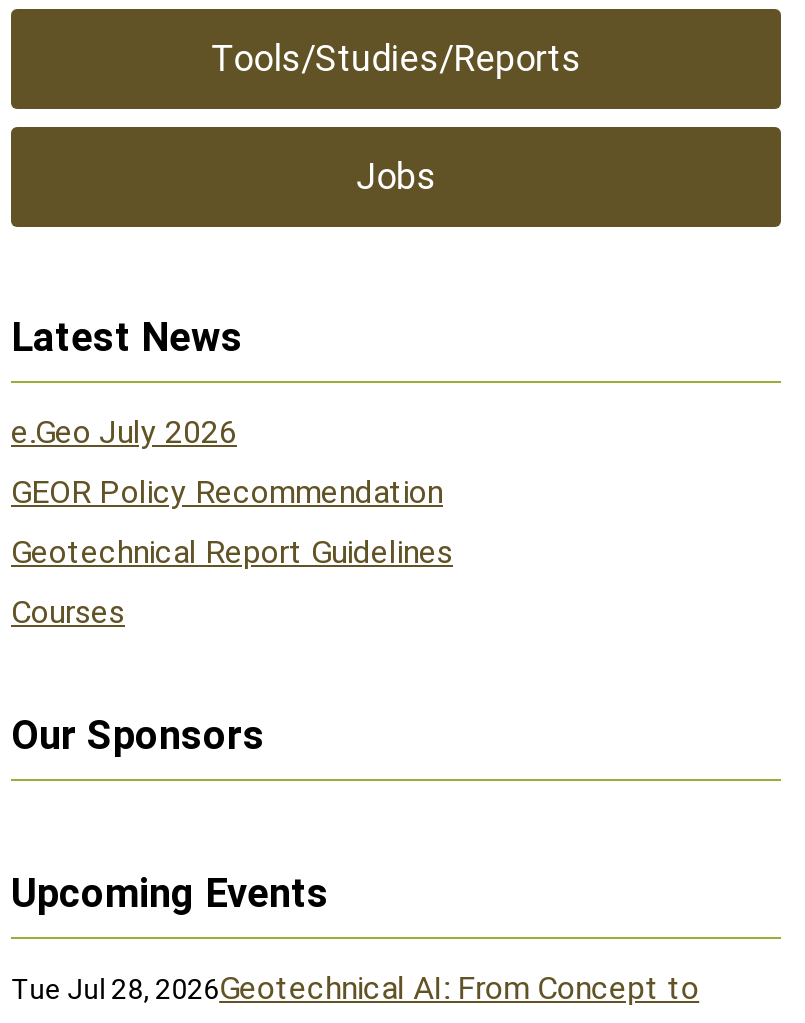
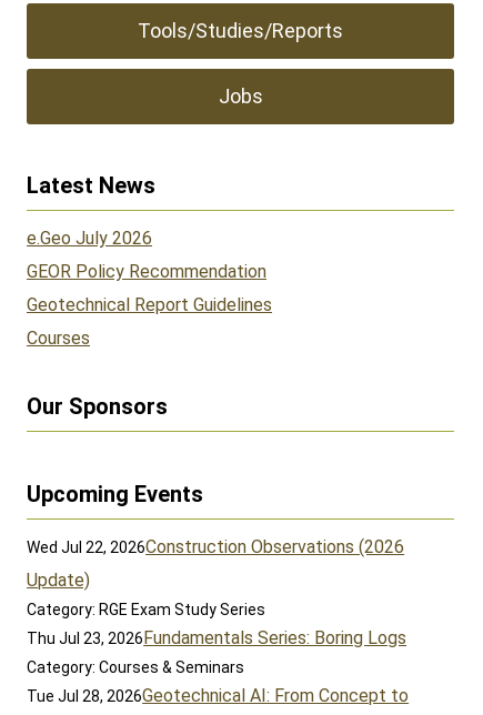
+ Wed Jul 22, 2026Construction Observations (2026
+ Update)
+ Category: RGE Exam Study Series
+ Thu Jul 23, 2026Fundamentals Series: Boring Logs
+ Category: Courses & Seminars
